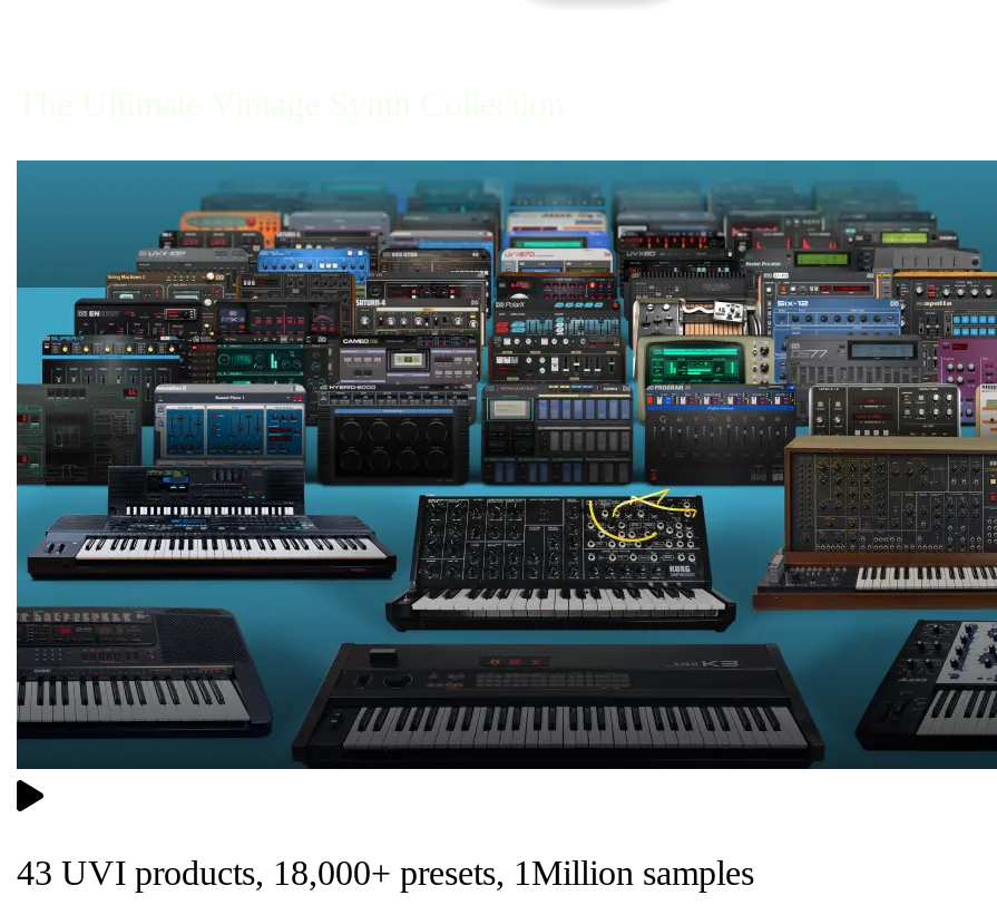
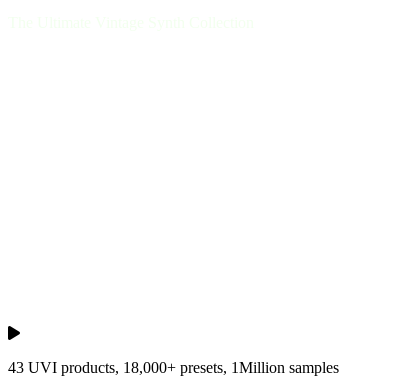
- [image]
